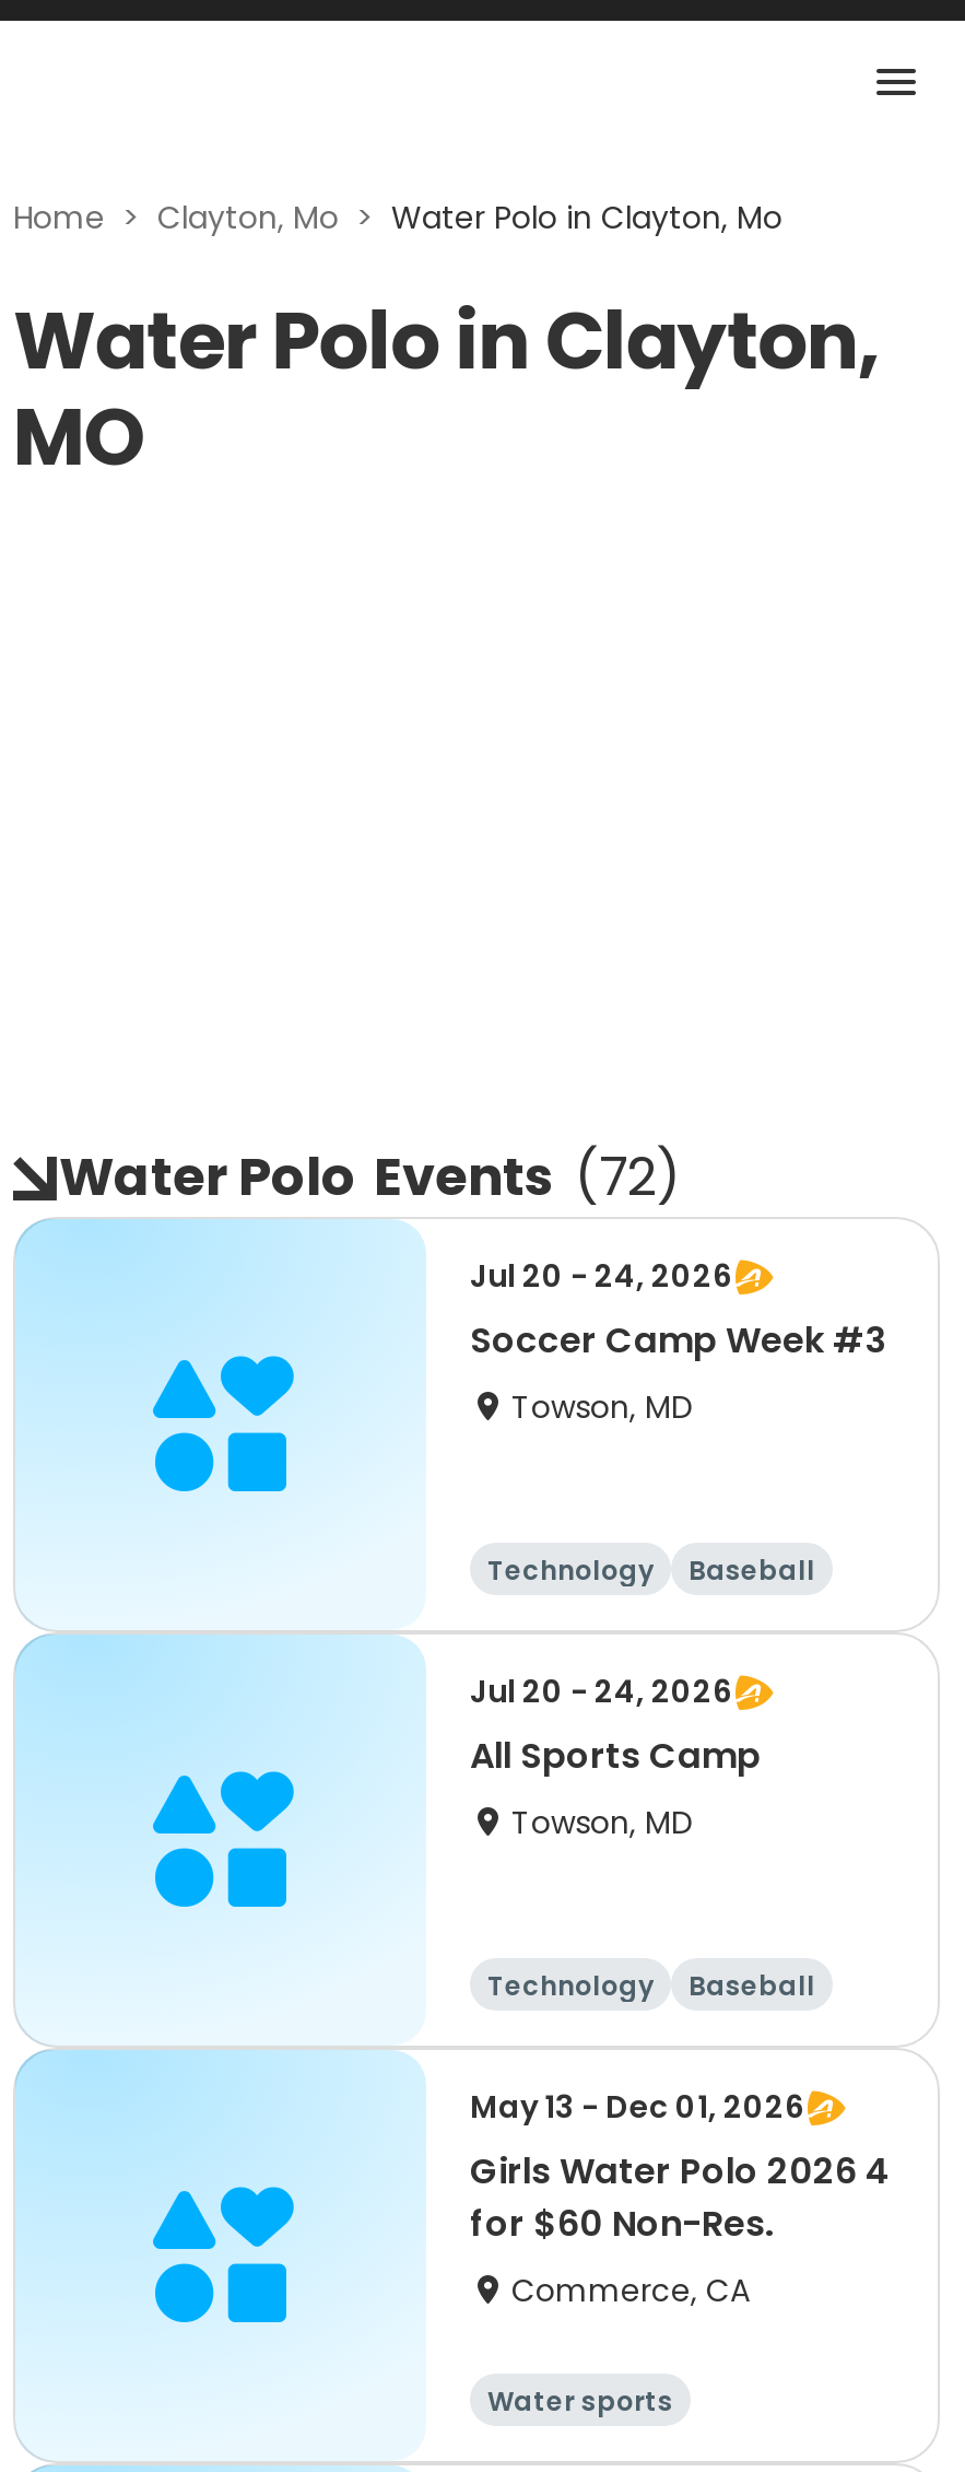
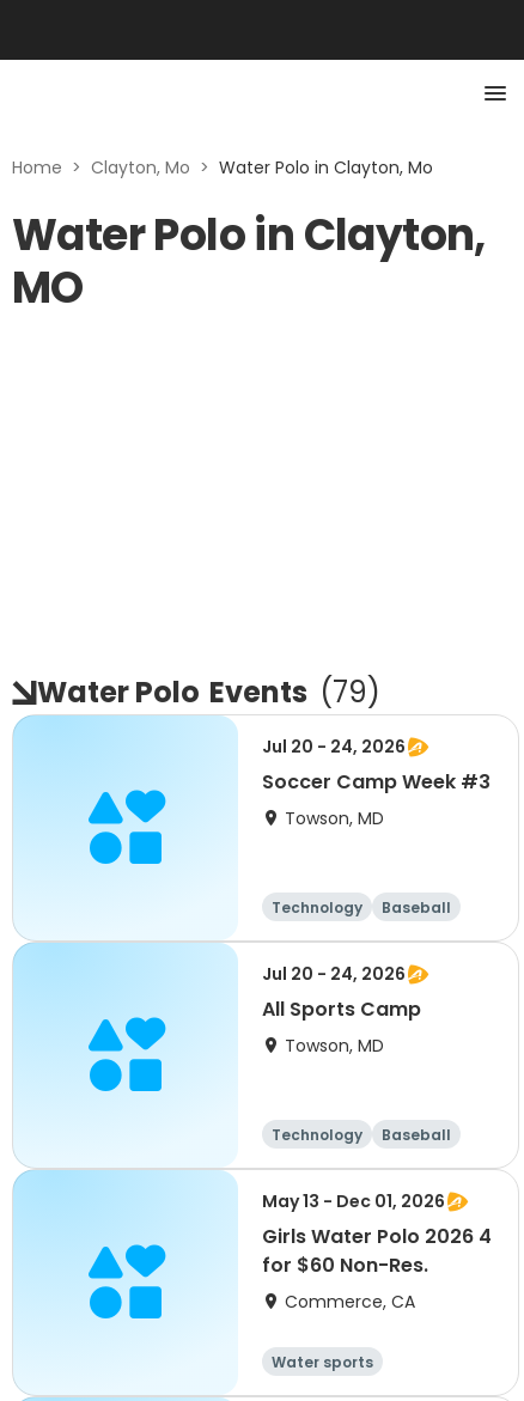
- Water Polo Events (72)
+ Water Polo Events (79)
